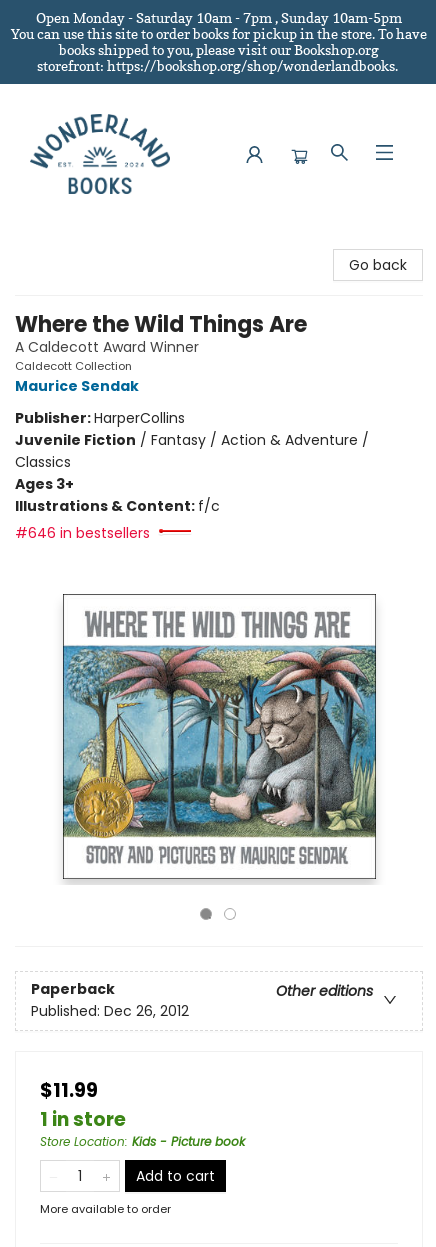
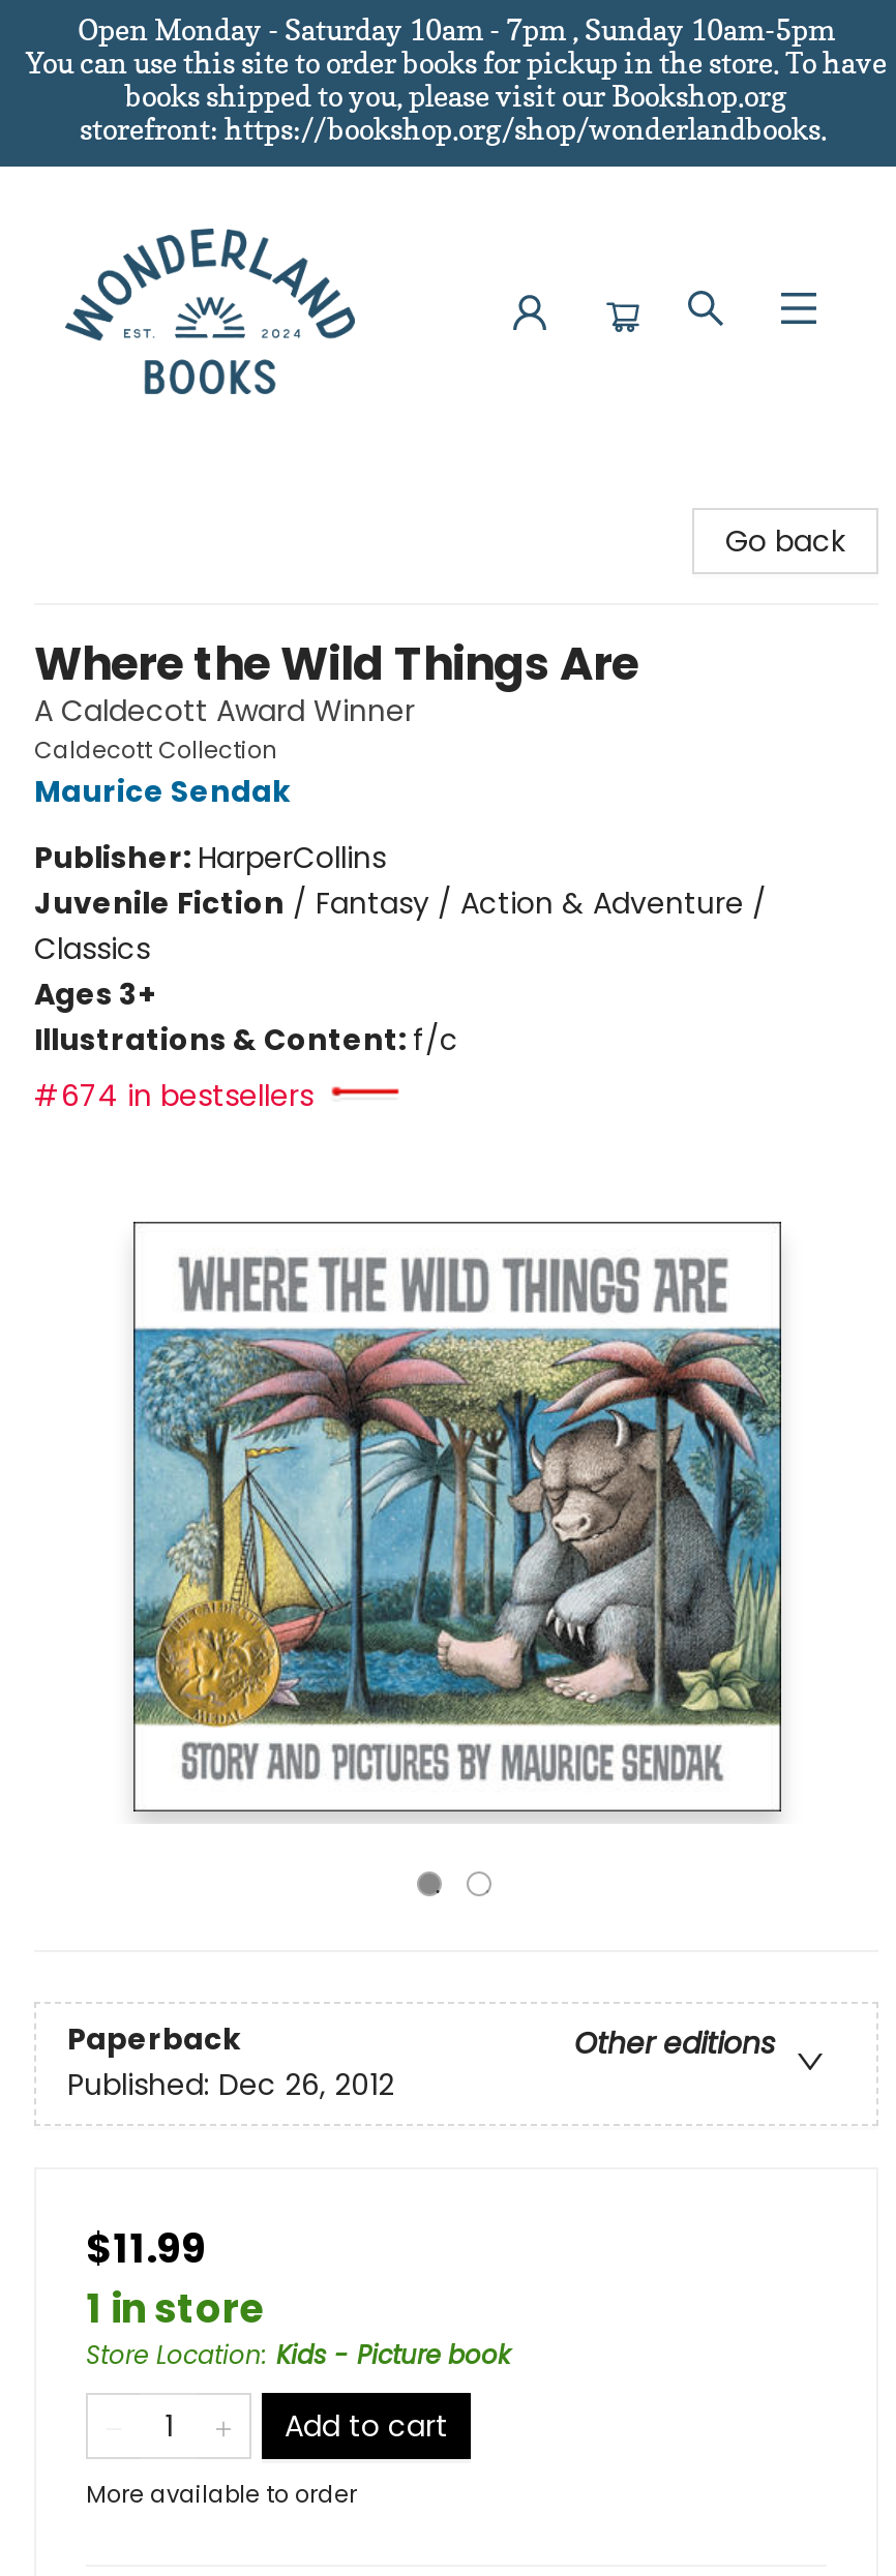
- #646 in bestsellers
+ #674 in bestsellers
